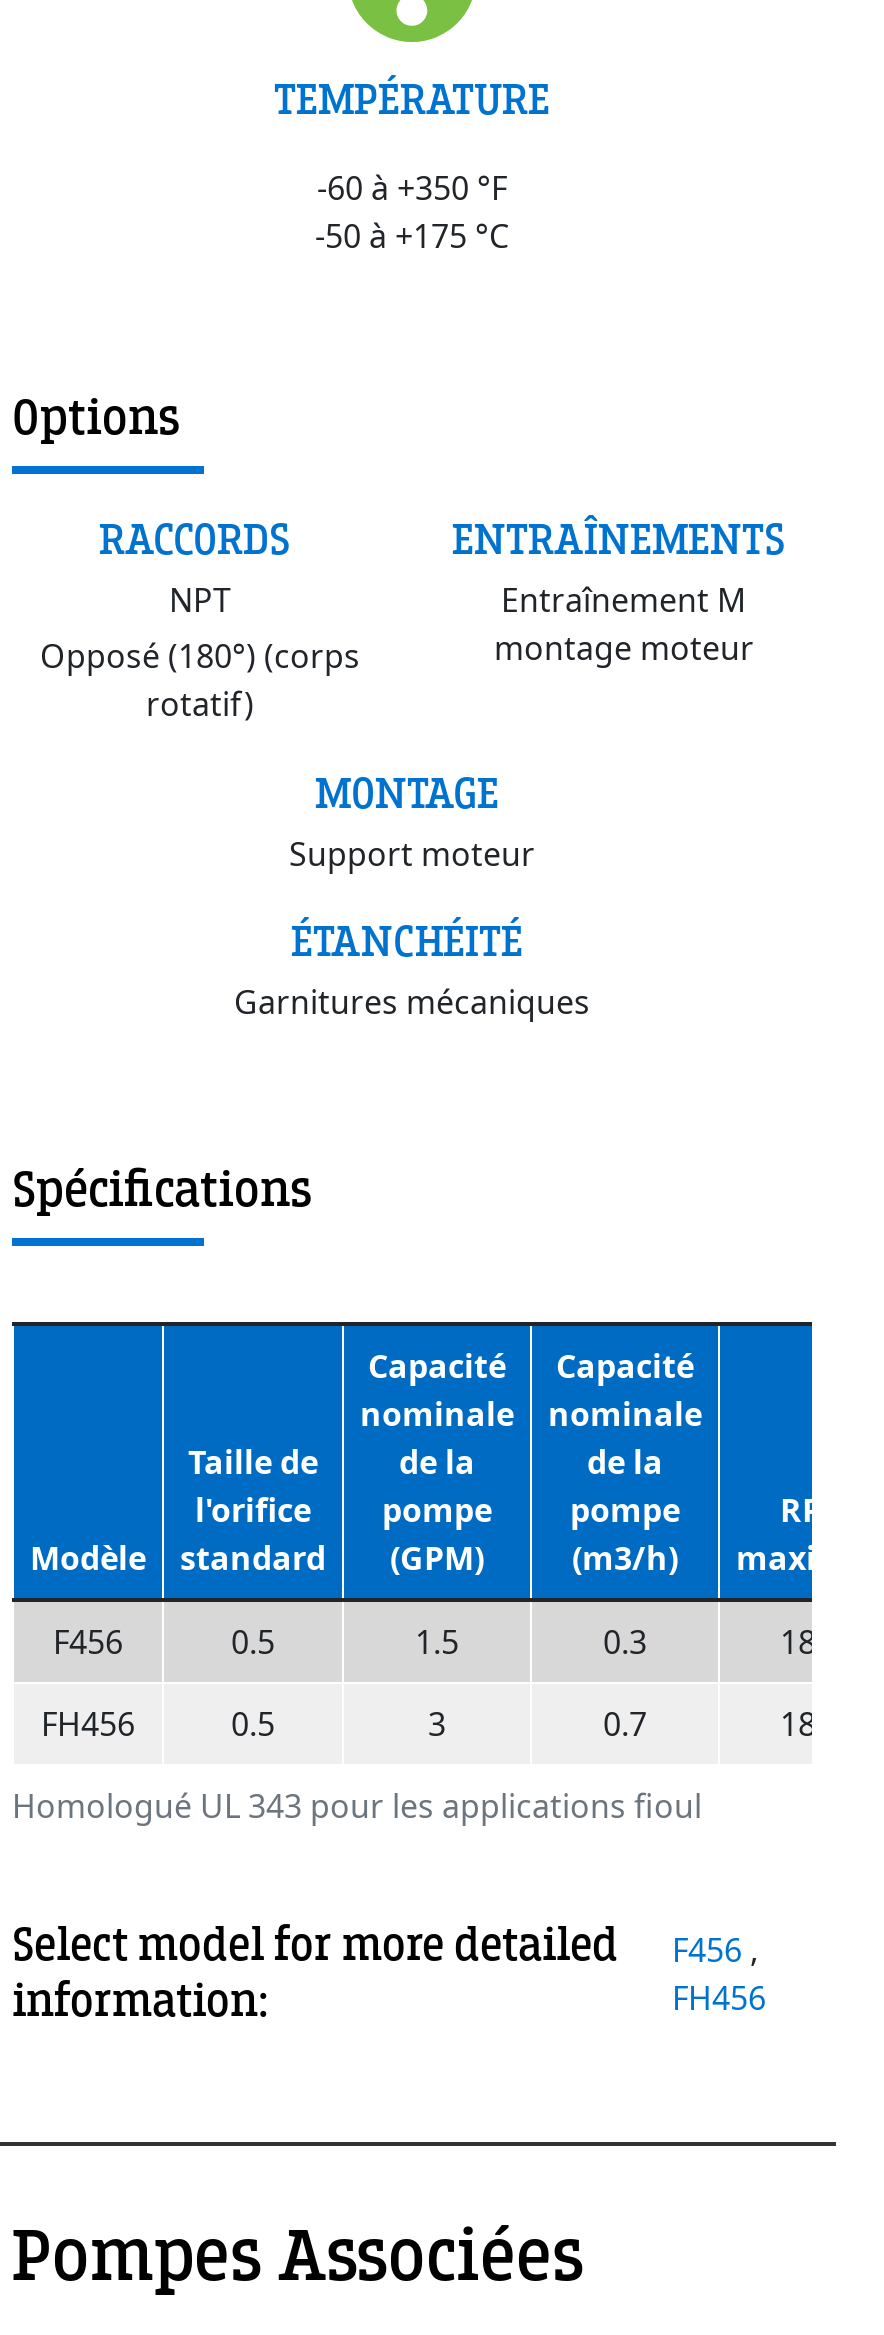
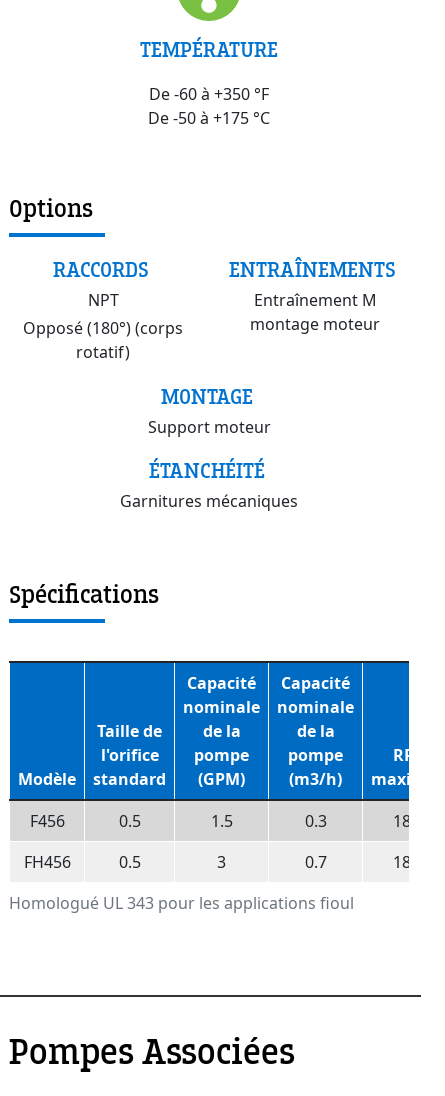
- -60 à +350 °F
- -50 à +175 °C
+ De -60 à +350 °F
+ De -50 à +175 °C

- Select model for more detailed
- information:

- F456,
- FH456
